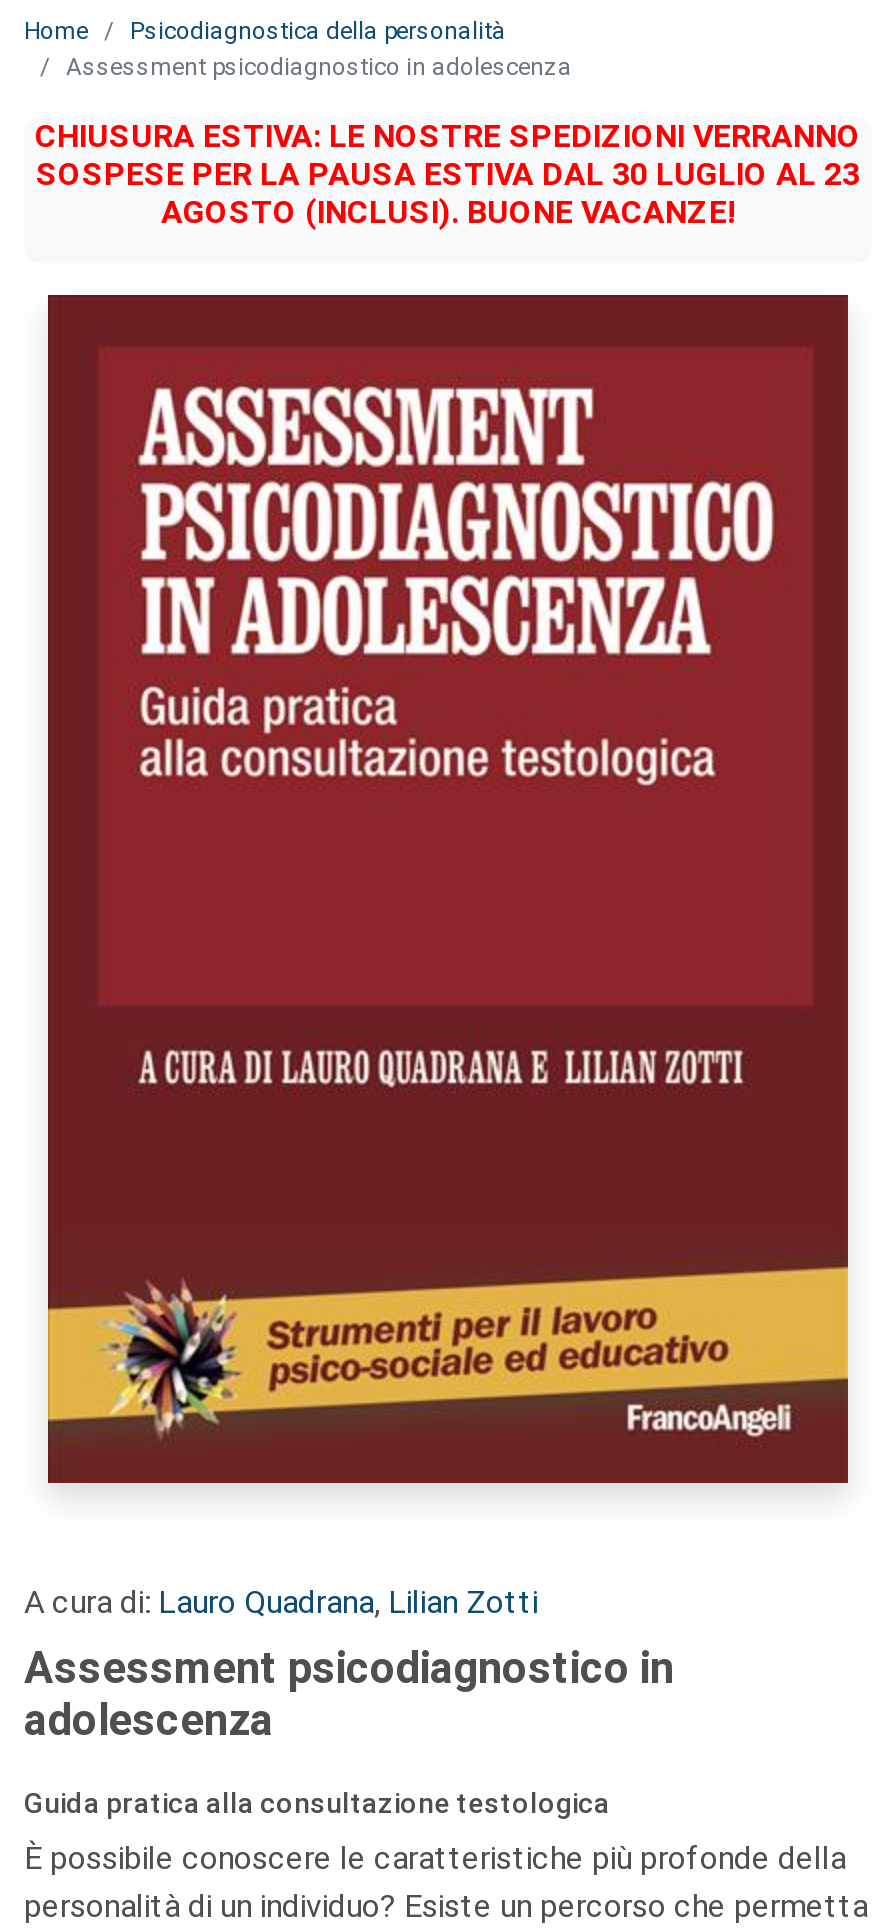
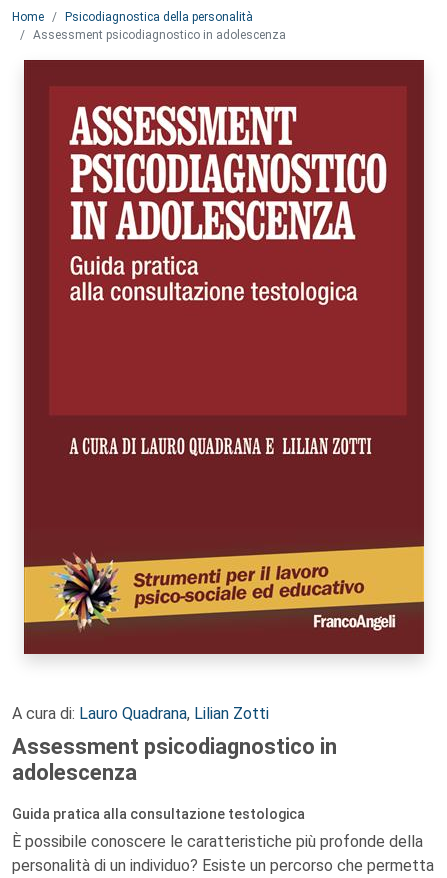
- CHIUSURA ESTIVA: LE NOSTRE SPEDIZIONI VERRANNO
- SOSPESE PER LA PAUSA ESTIVA DAL 30 LUGLIO AL 23
- AGOSTO (INCLUSI). BUONE VACANZE!
